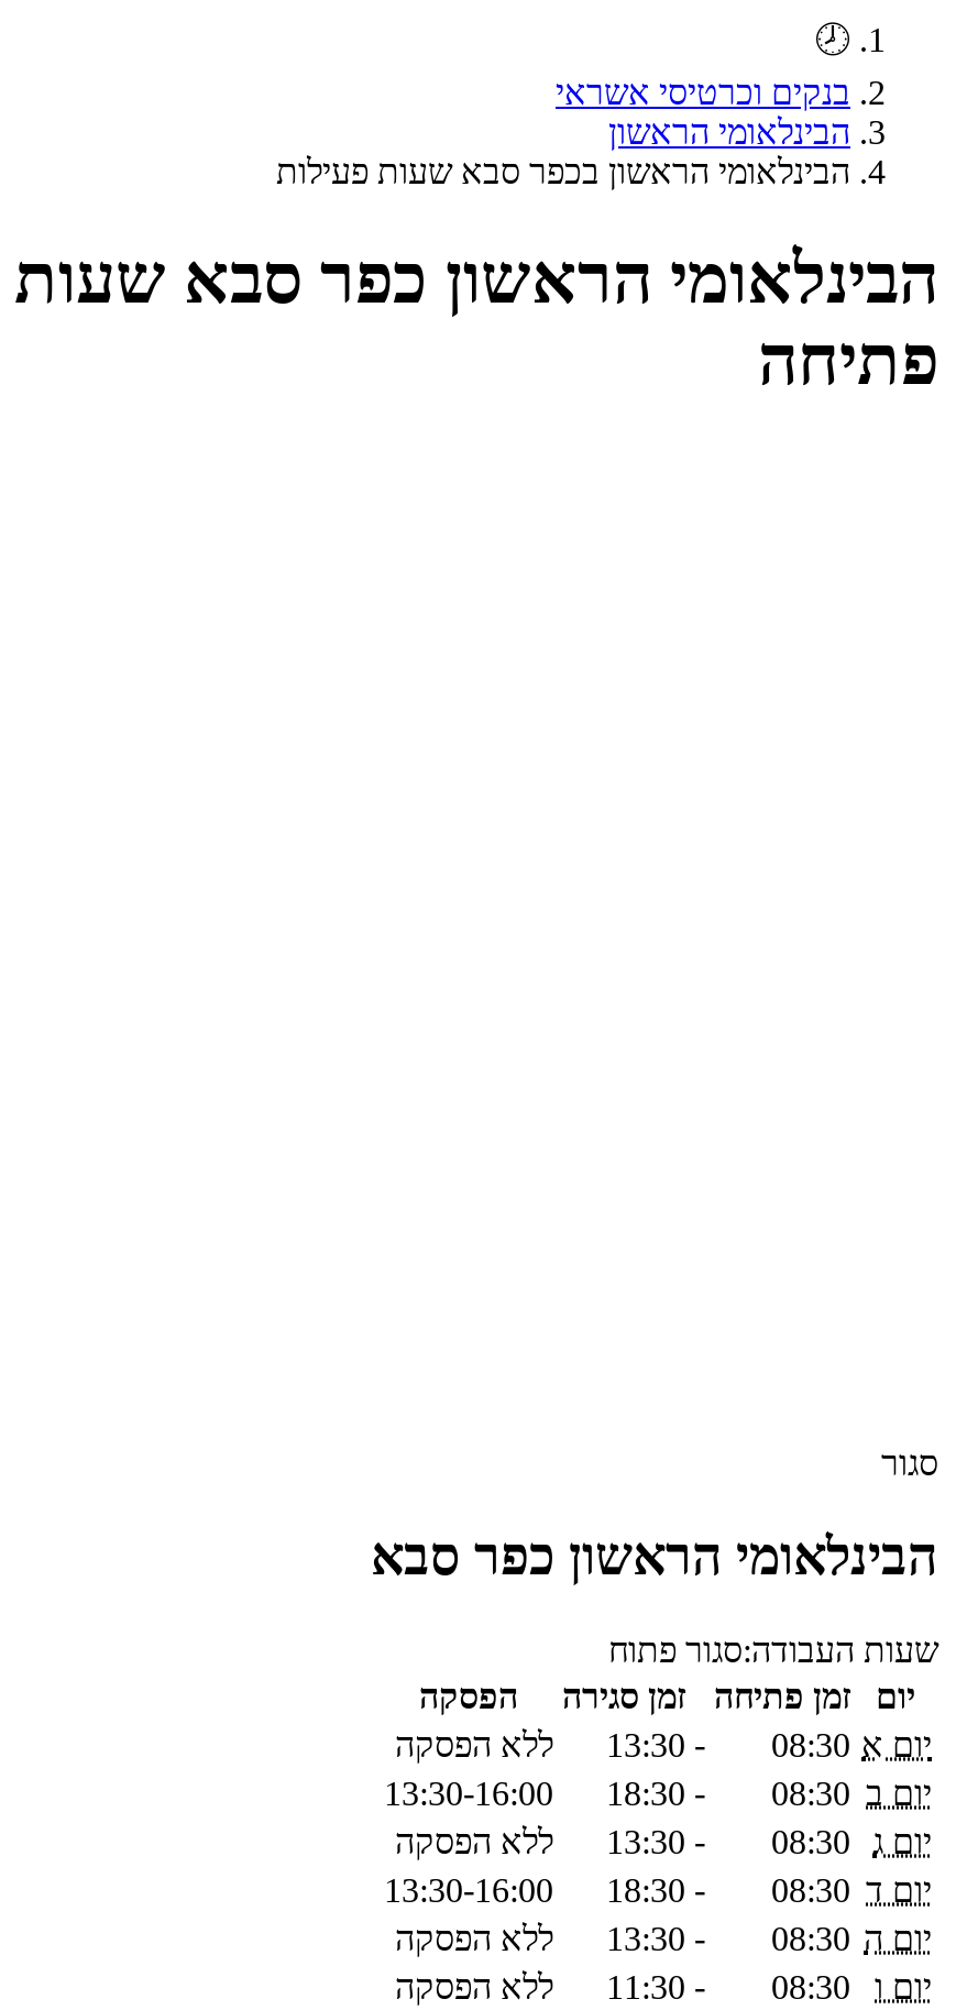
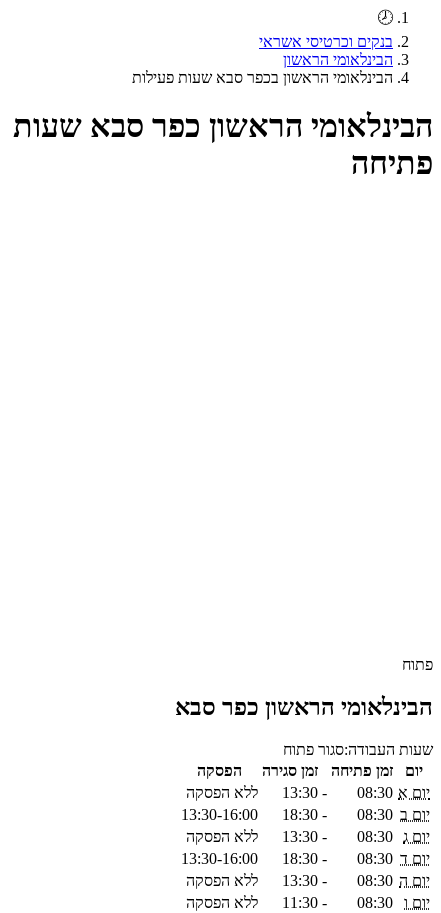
- סגור
+ פתוח
